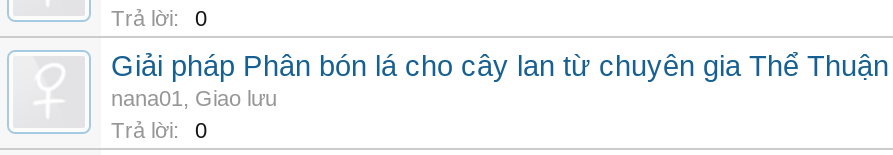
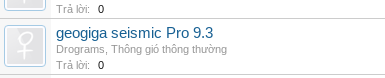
- Giải pháp Phân bón lá cho cây lan từ chuyên gia Thể Thuận
- nana01, Giao lưu
+ geogiga seismic Pro 9.3
+ Drograms, Thông gió thông thường
